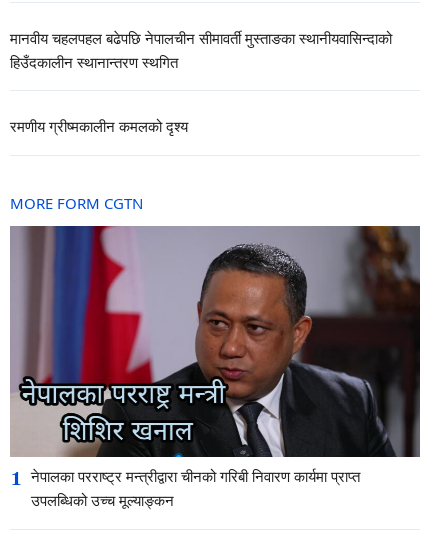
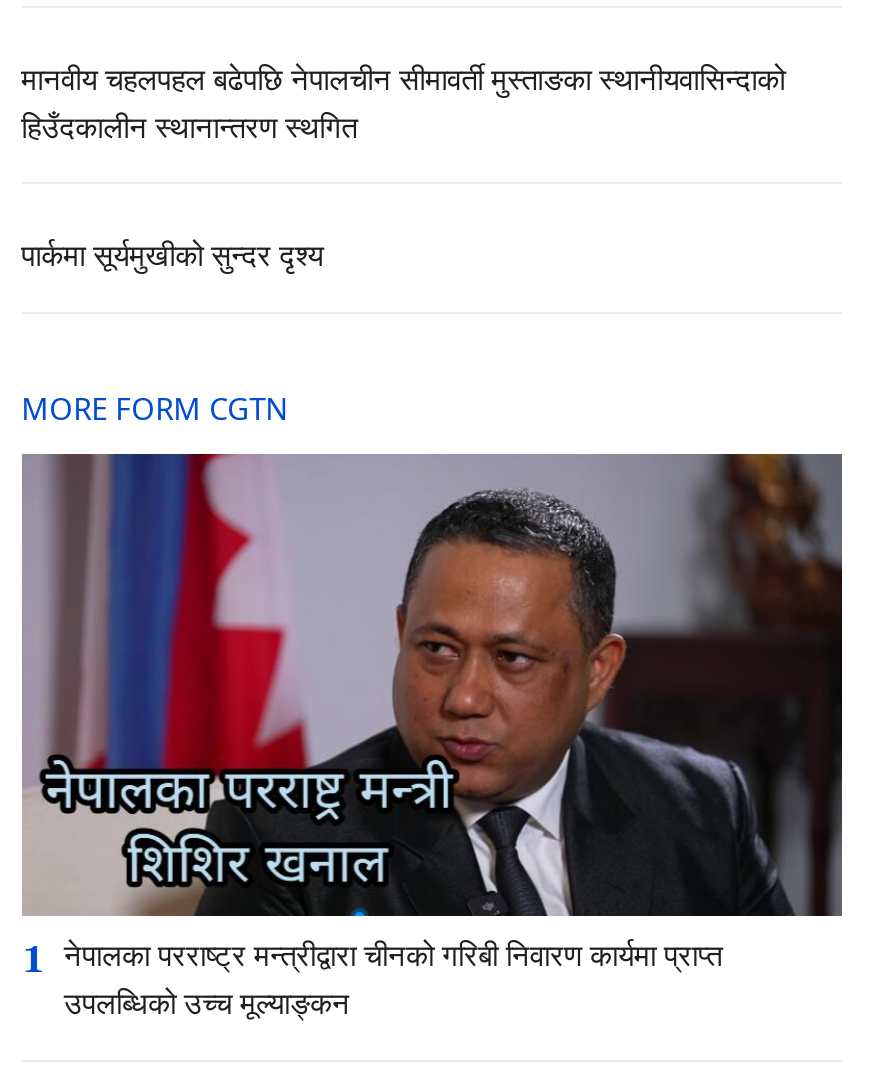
- रमणीय ग्रीष्मकालीन कमलको दृश्य
+ पार्कमा सूर्यमुखीको सुन्दर दृश्य
